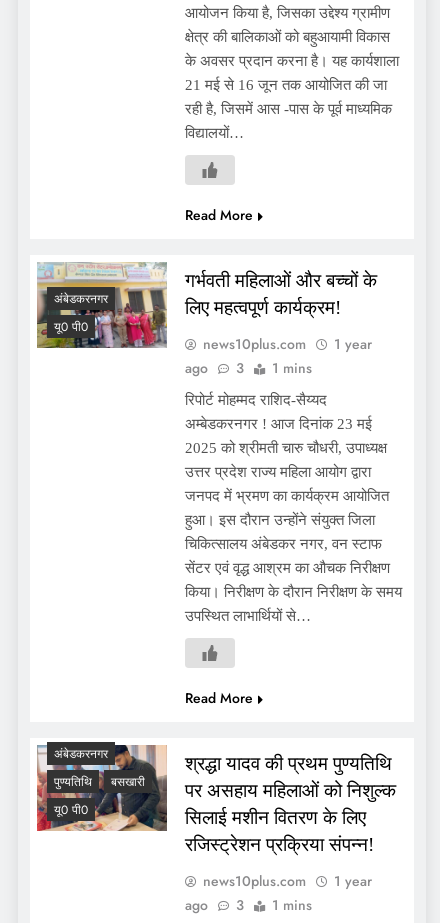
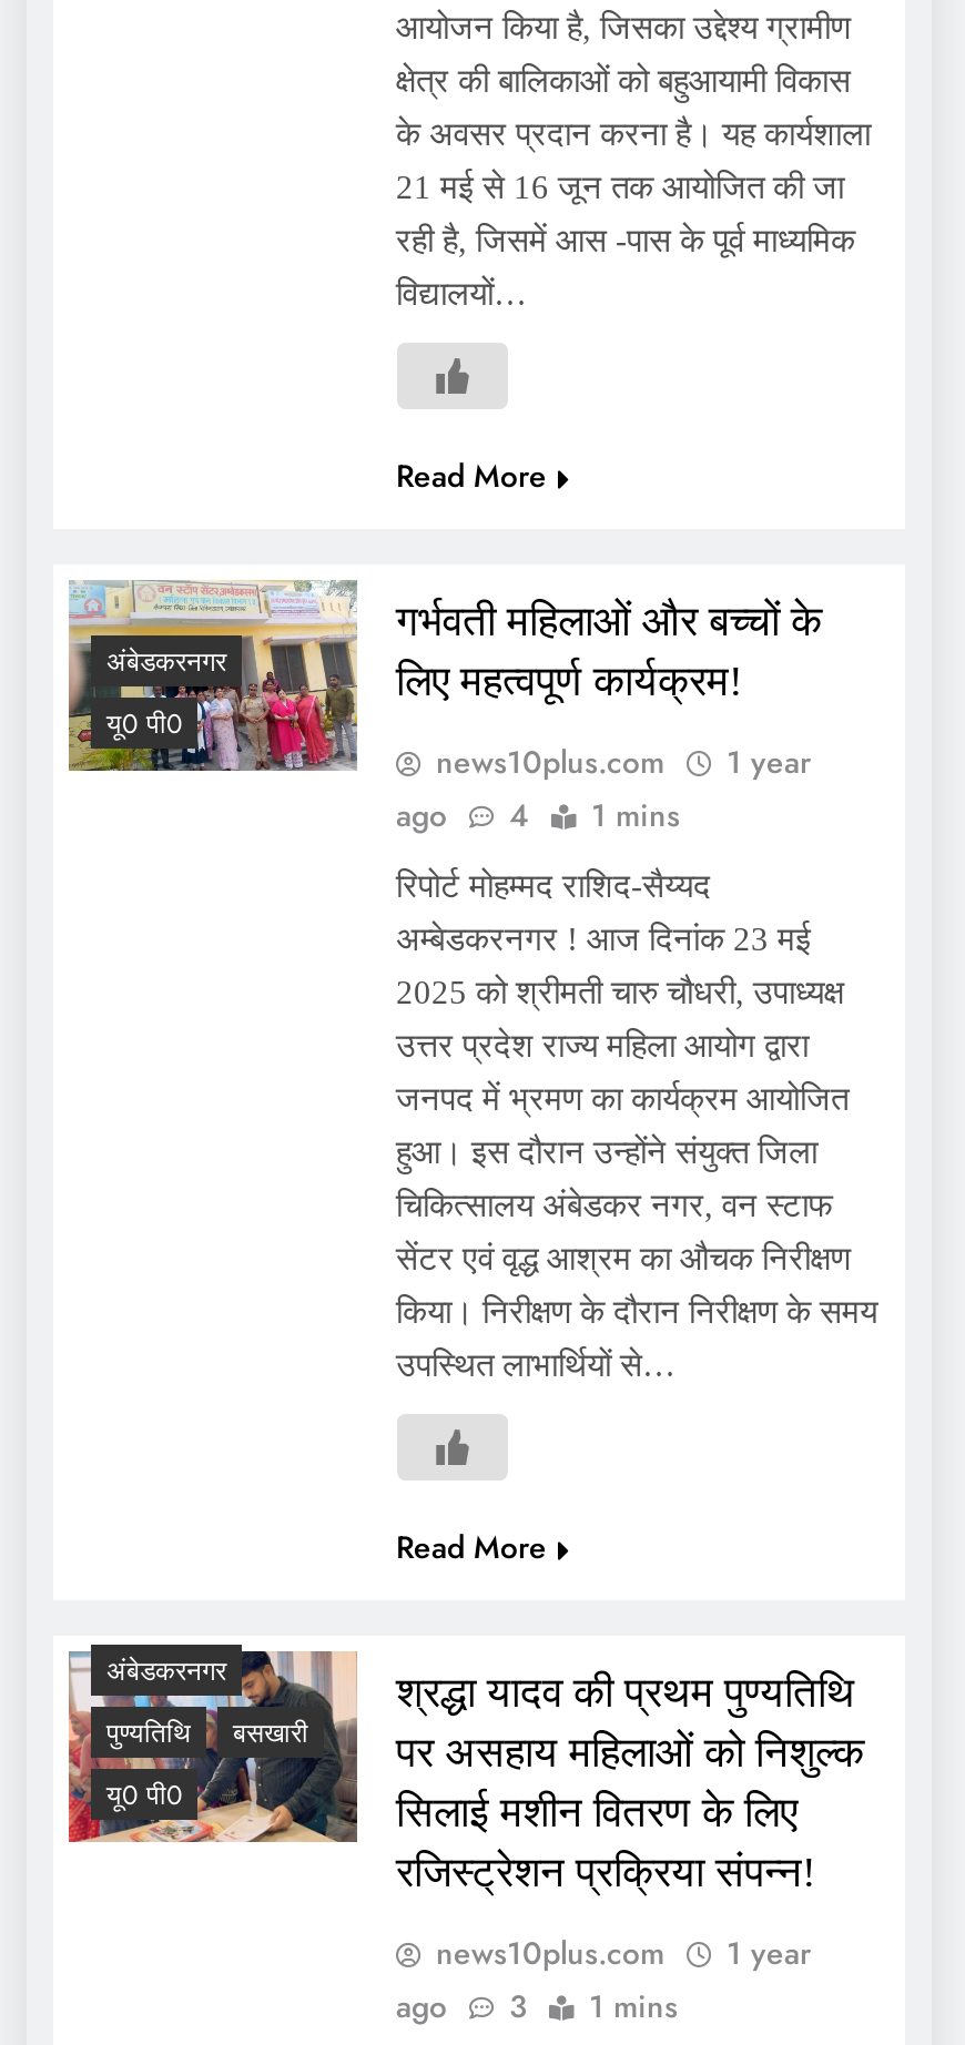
- ago 3 1 mins
+ ago 4 1 mins
